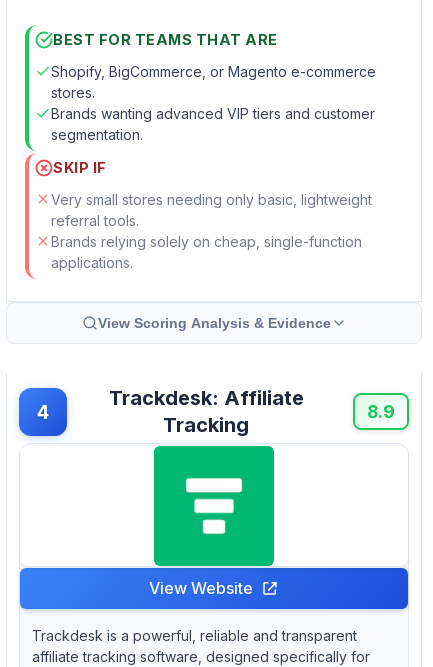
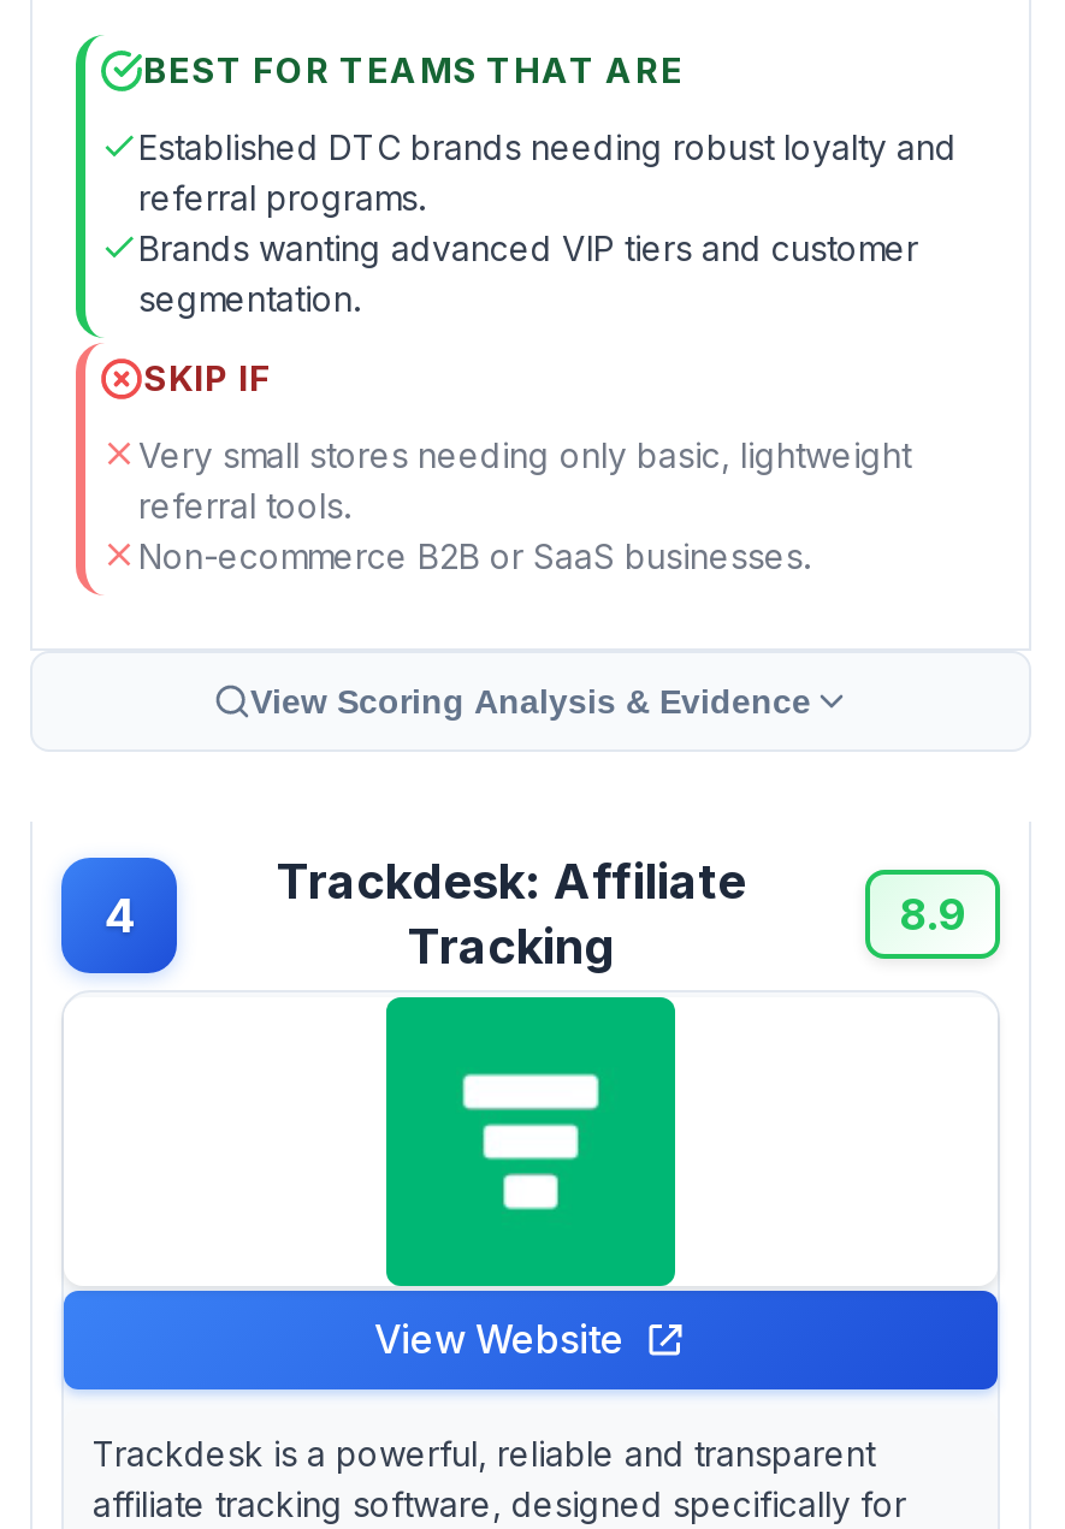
- Shopify, BigCommerce, or Magento e-commerce
- stores.
+ Established DTC brands needing robust loyalty and
+ referral programs.

- Brands relying solely on cheap, single-function
- applications.
+ Non-ecommerce B2B or SaaS businesses.
